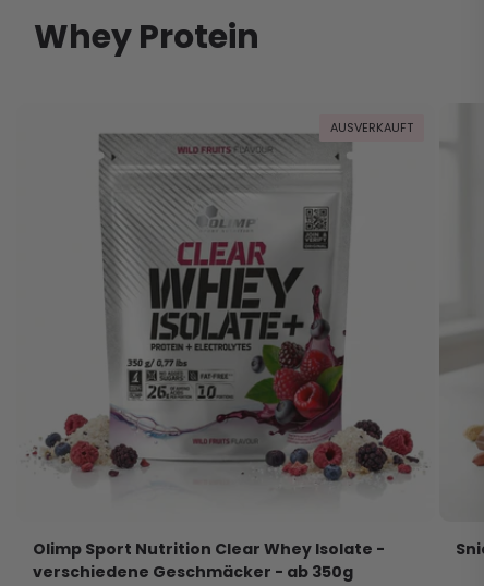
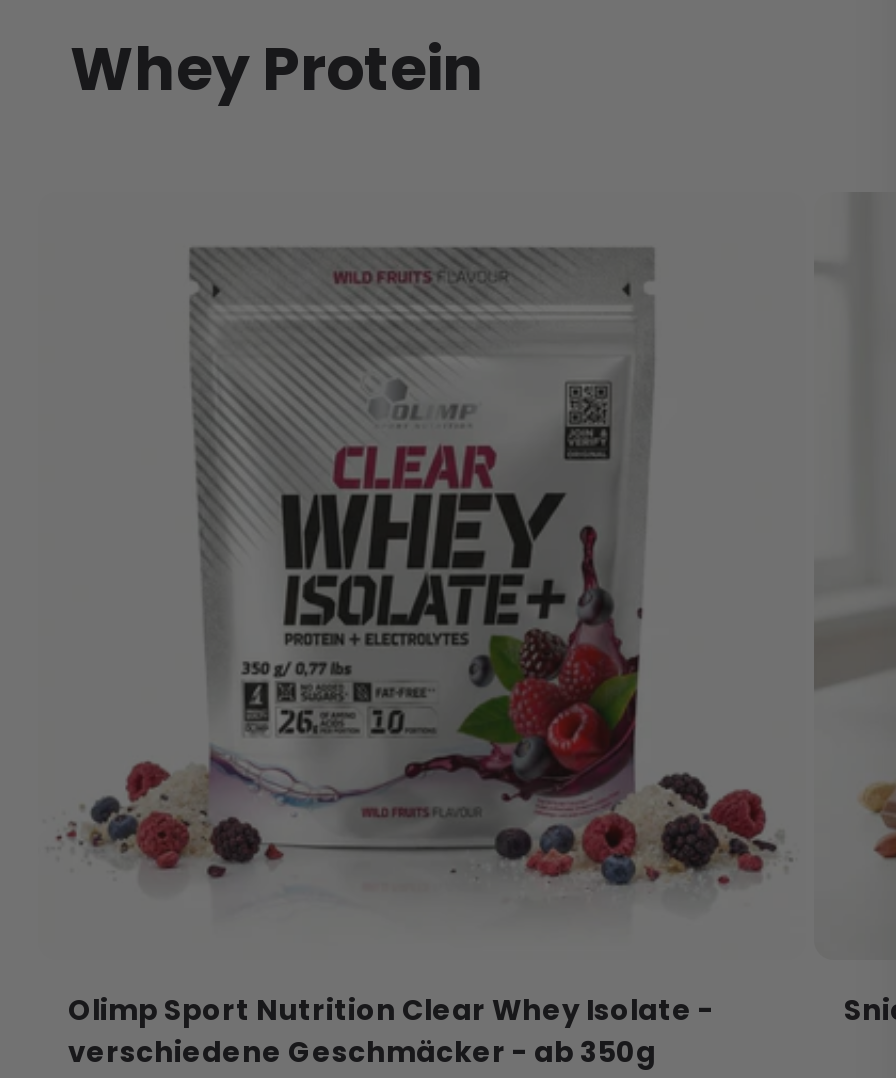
- AUSVERKAUFT
